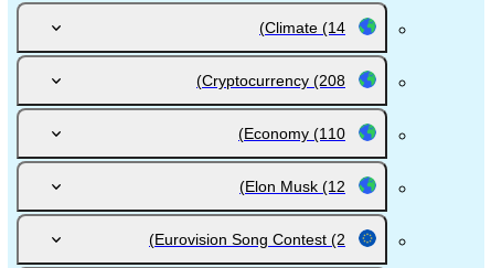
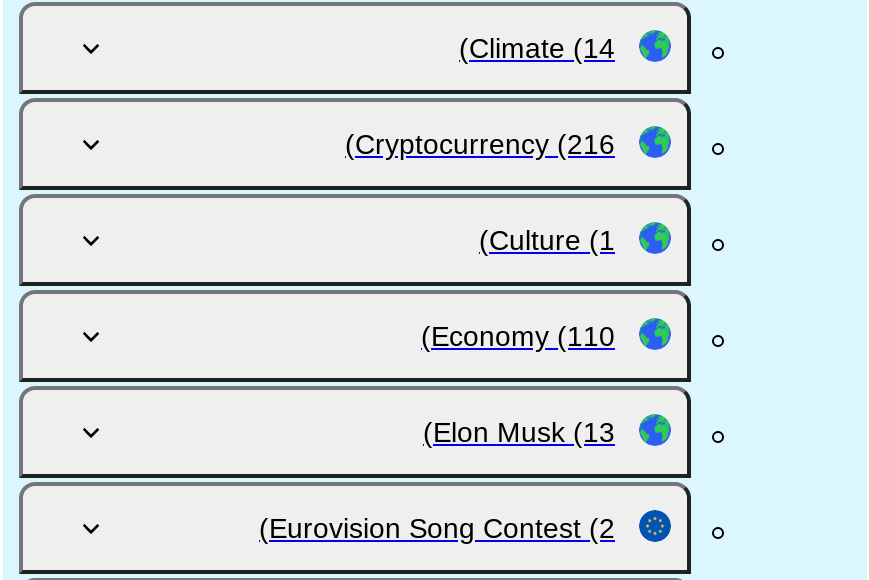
- Cryptocurrency (208)
+ Cryptocurrency (216)
+ Culture (1)

- Elon Musk (12)
+ Elon Musk (13)
